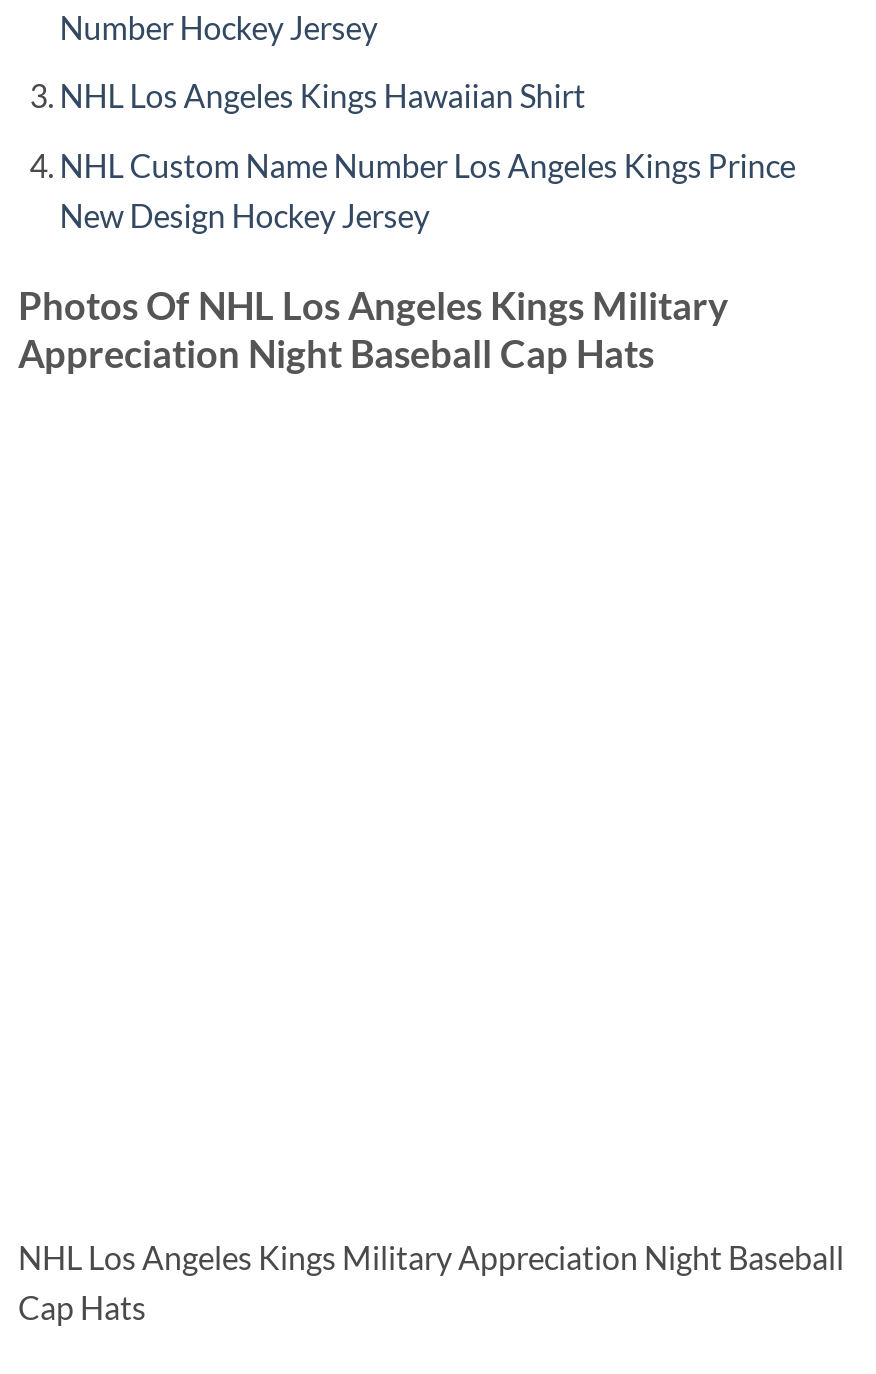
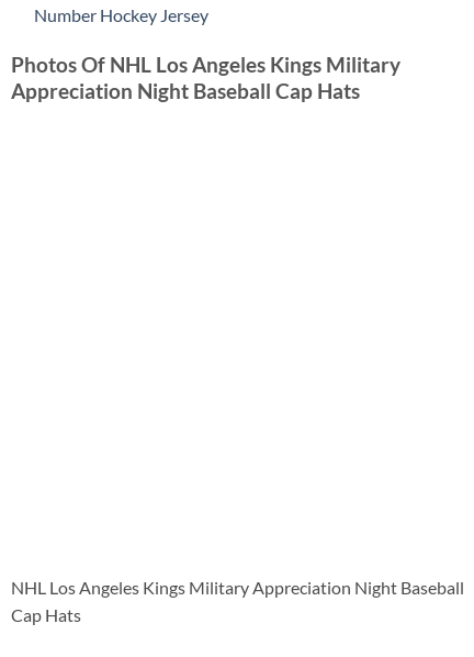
- NHL Los Angeles Kings Hawaiian Shirt
- NHL Custom Name Number Los Angeles Kings Prince
- New Design Hockey Jersey
